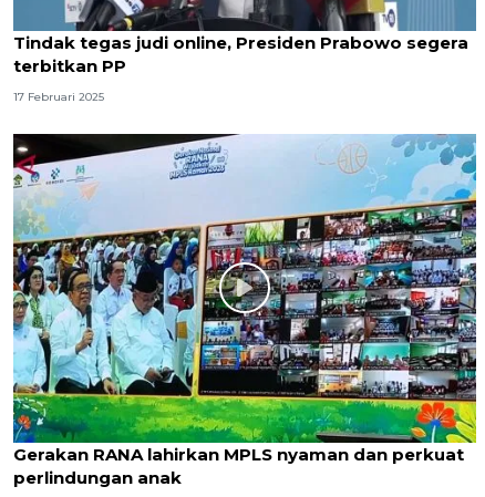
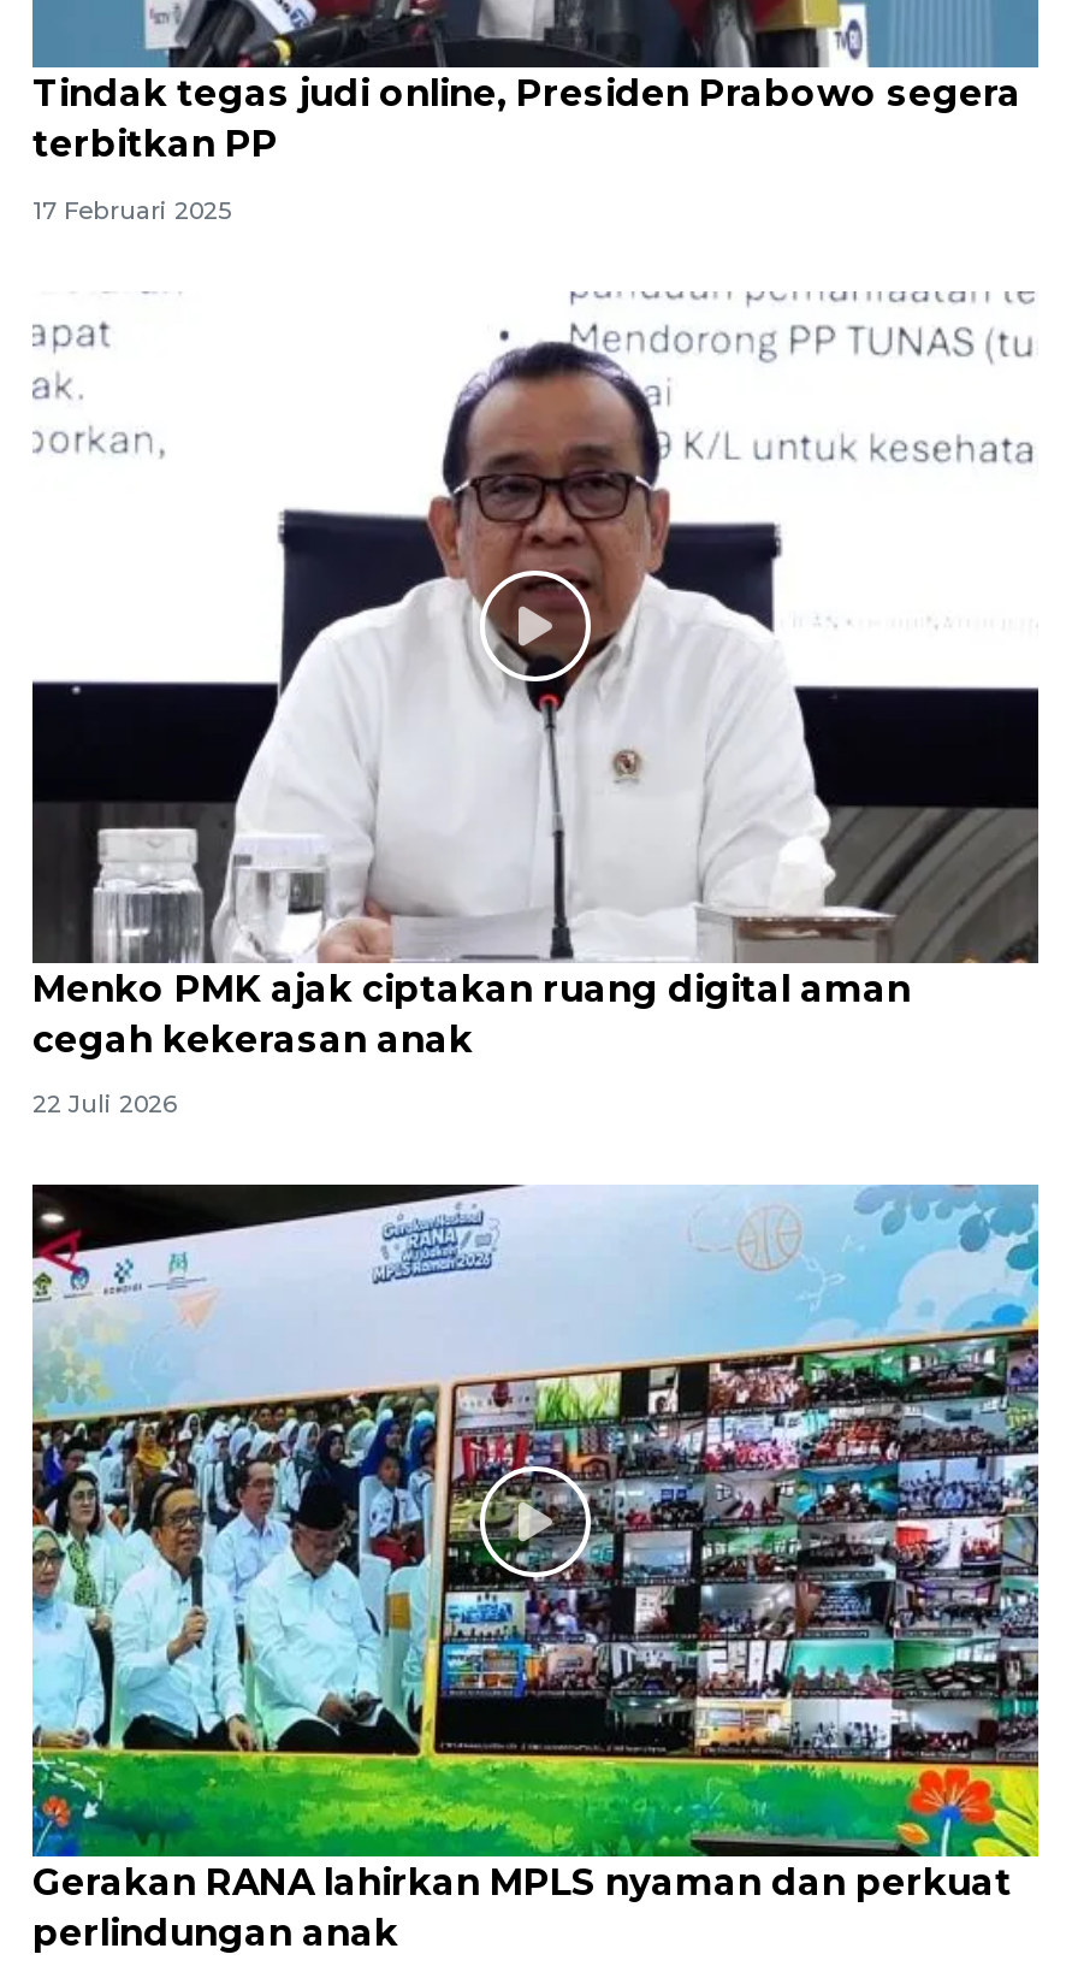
+ [image]
+ Menko PMK ajak ciptakan ruang digital aman
+ cegah kekerasan anak
+ 22 Juli 2026
